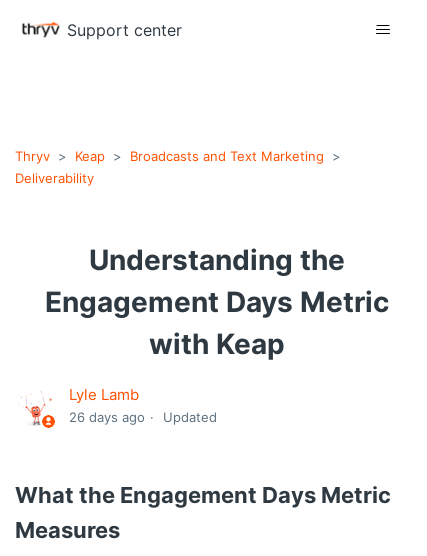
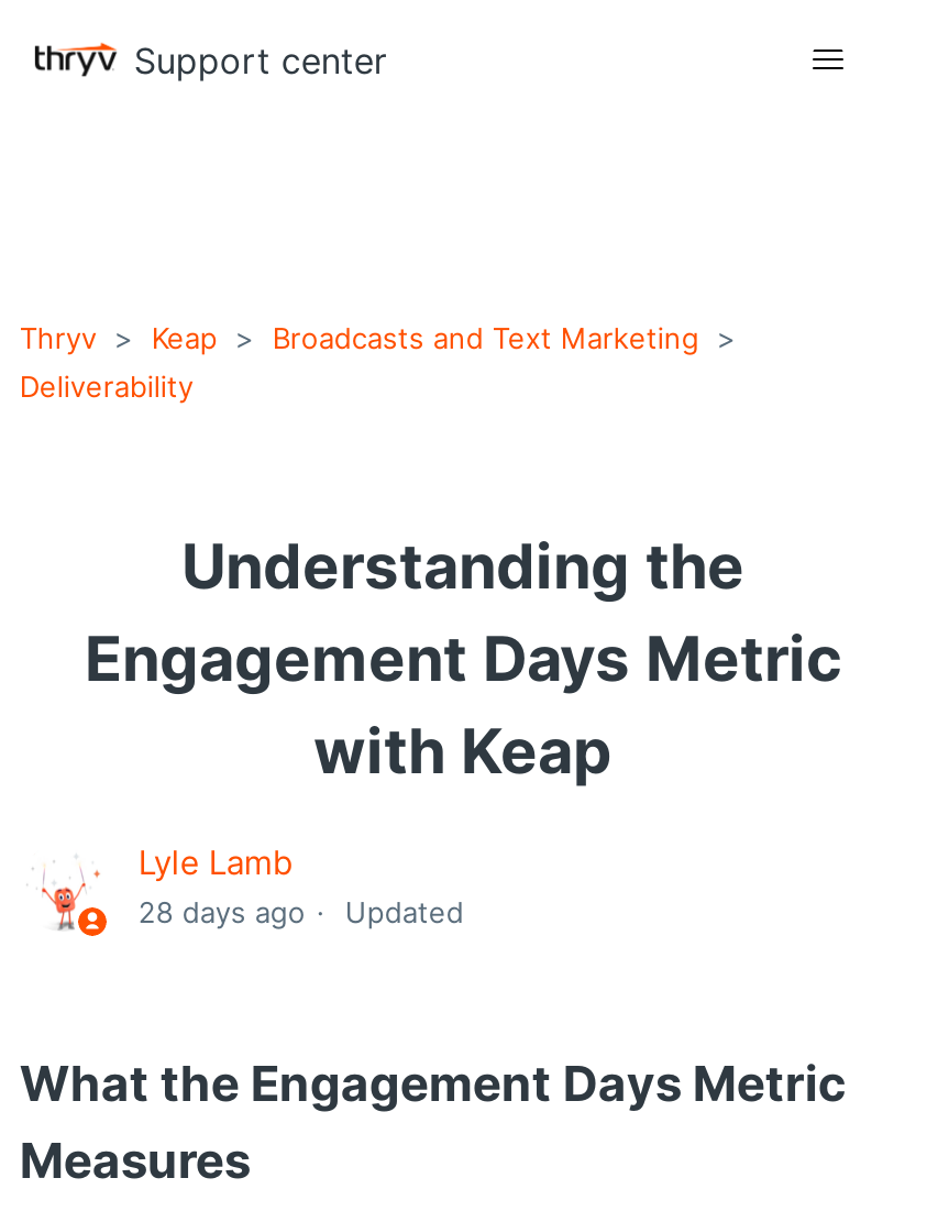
- 26 days ago Updated
+ 28 days ago Updated
